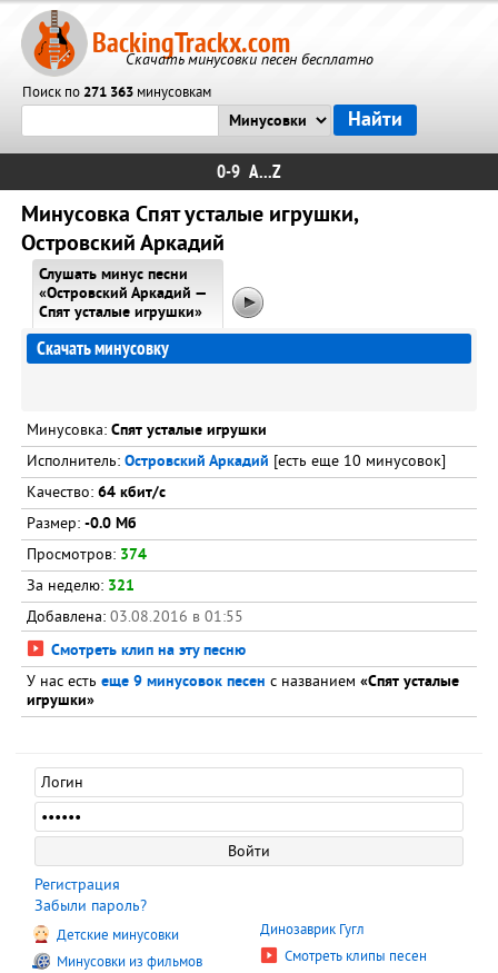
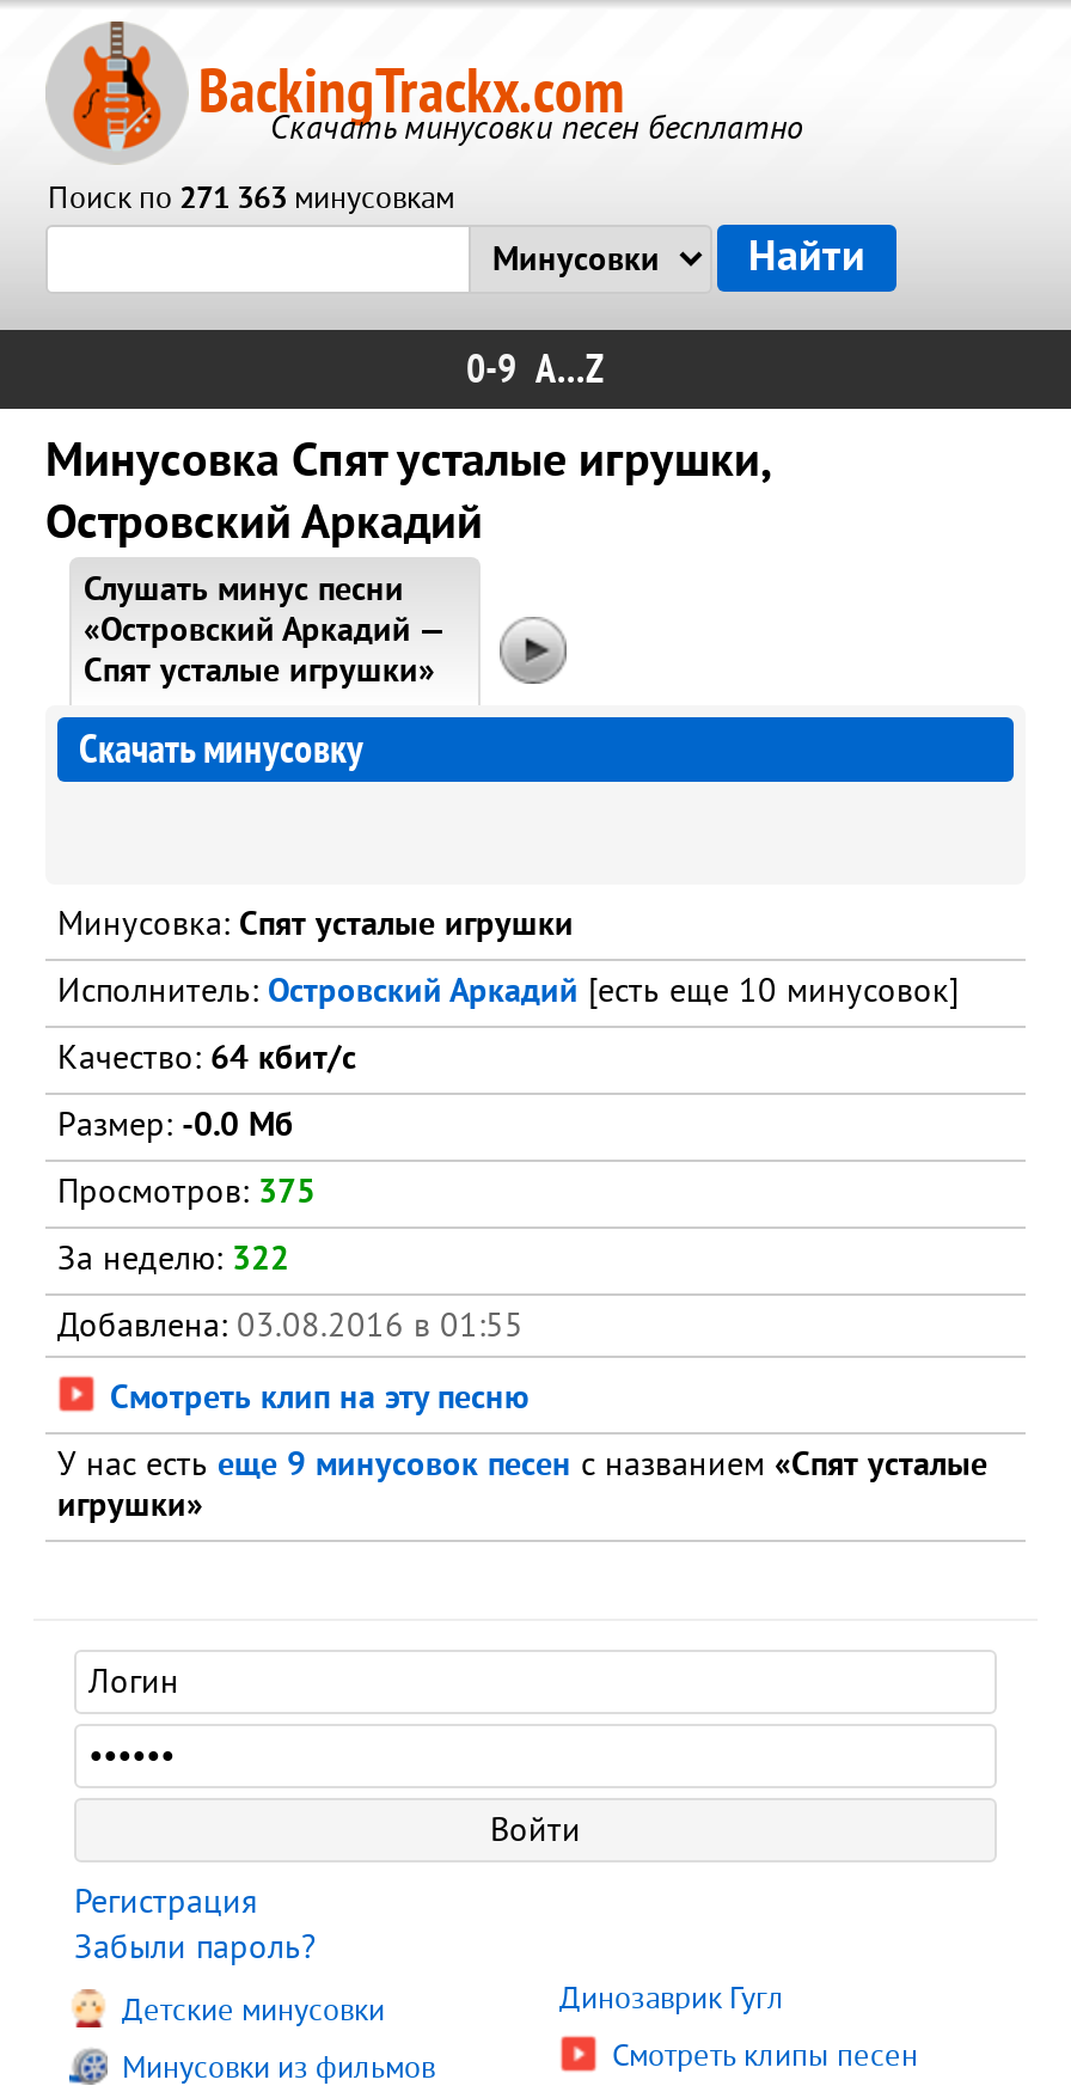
- Просмотров: 374
+ Просмотров: 375

- За неделю: 321
+ За неделю: 322
